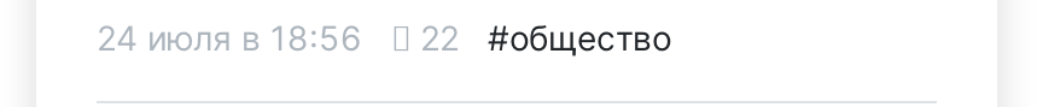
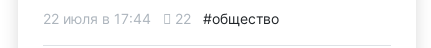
- 24 июля в 18:56
+ 22 июля в 17:44
